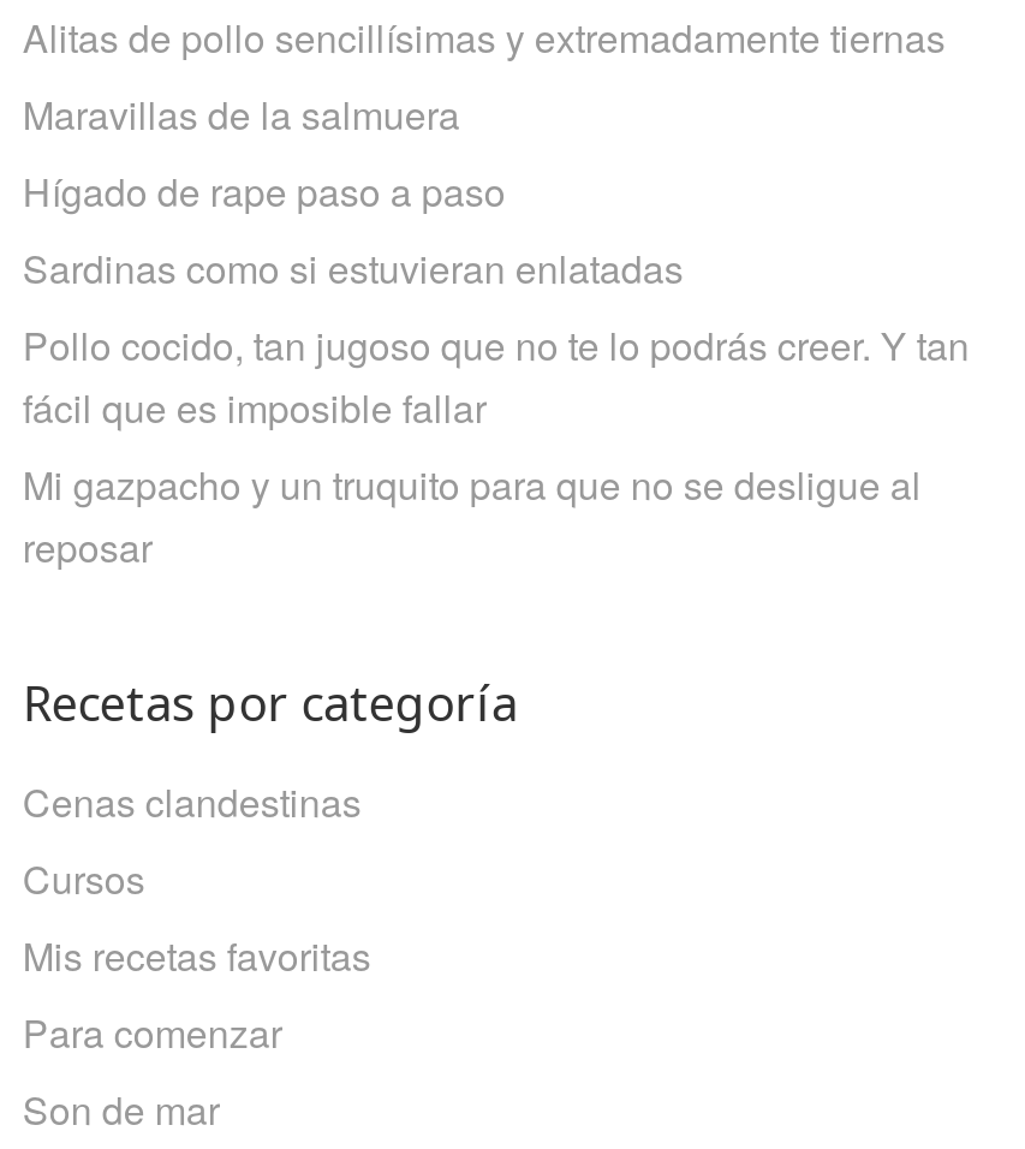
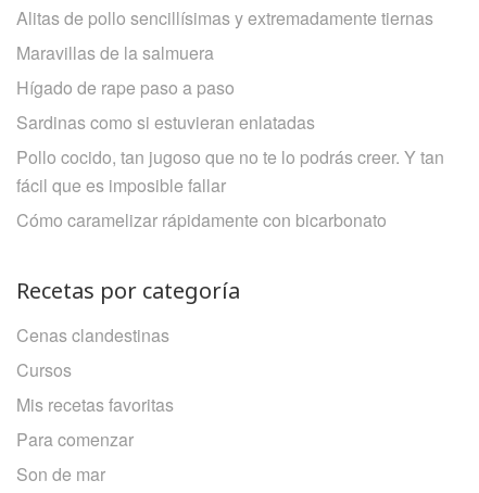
- Mi gazpacho y un truquito para que no se desligue al
- reposar
+ Cómo caramelizar rápidamente con bicarbonato
